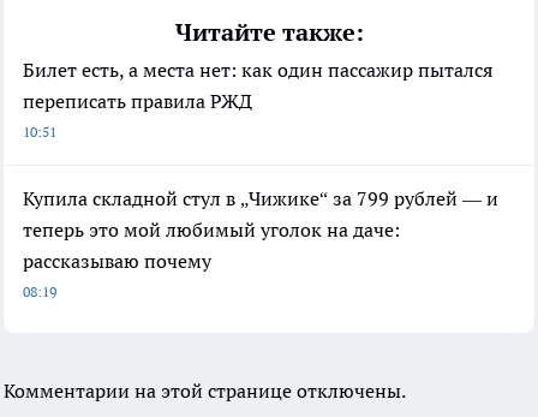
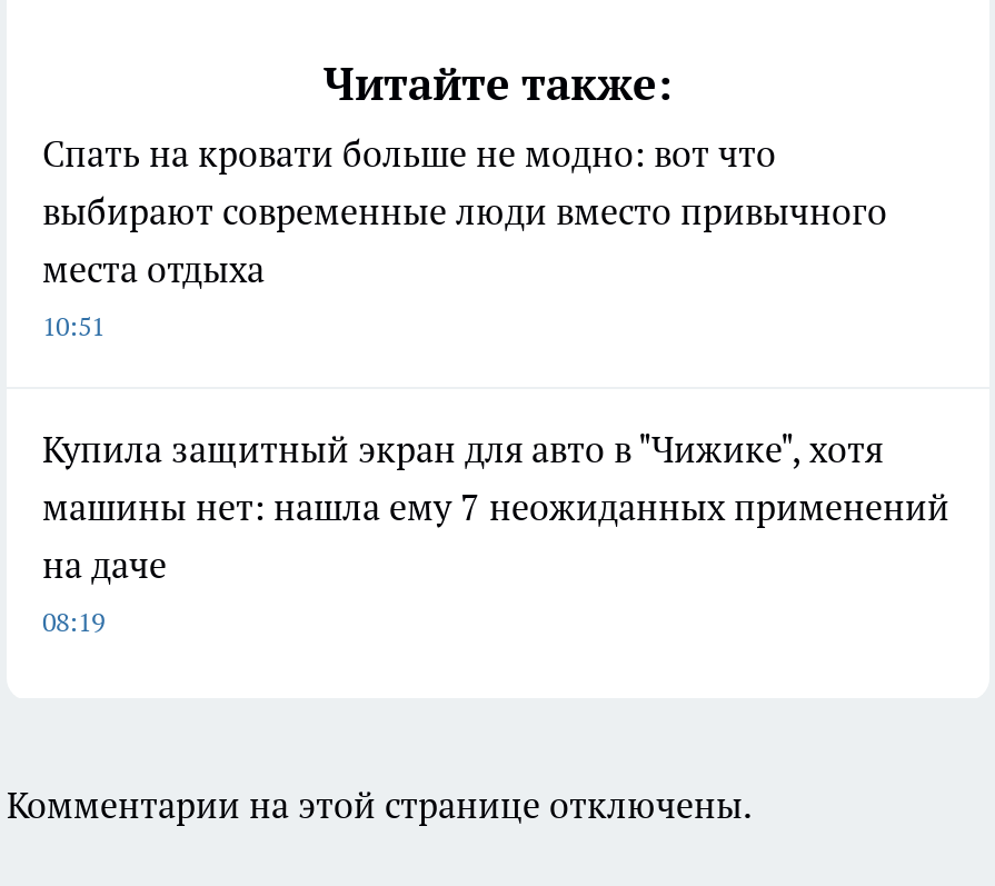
- Билет есть, а места нет: как один пассажир пытался
- переписать правила РЖД
+ Спать на кровати больше не модно: вот что
+ выбирают современные люди вместо привычного
+ места отдыха

- Купила складной стул в „Чижике“ за 799 рублей — и
- теперь это мой любимый уголок на даче:
- рассказываю почему
+ Купила защитный экран для авто в "Чижике", хотя
+ машины нет: нашла ему 7 неожиданных применений
+ на даче
